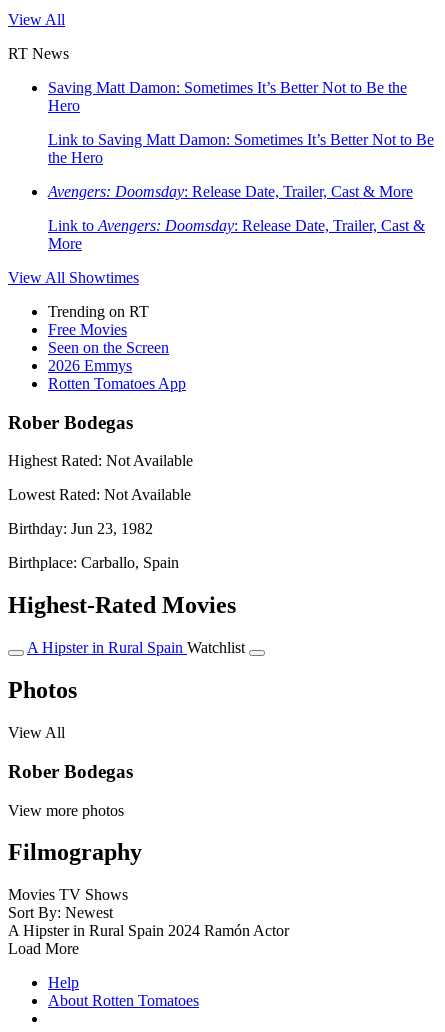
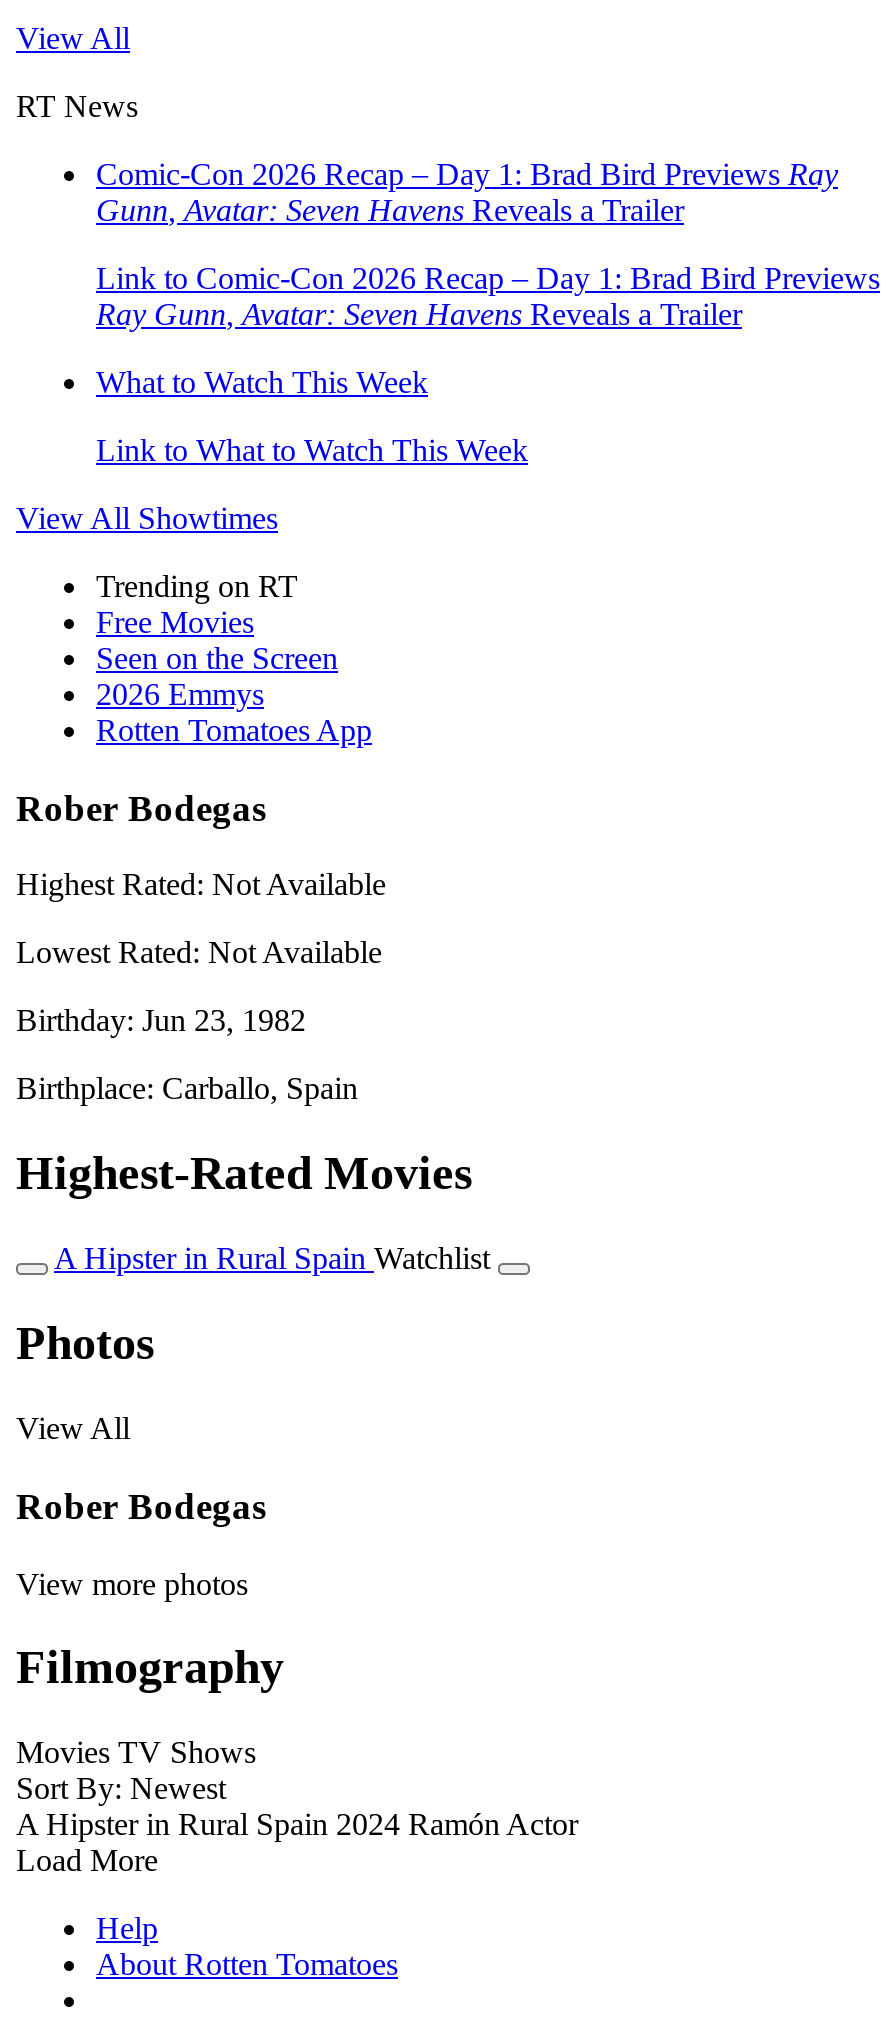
- Saving Matt Damon: Sometimes It’s Better Not to Be the
- Hero
+ Comic-Con 2026 Recap – Day 1: Brad Bird Previews Ray
+ Gunn, Avatar: Seven Havens Reveals a Trailer

- Link to Saving Matt Damon: Sometimes It’s Better Not to Be
- the Hero
+ Link to Comic-Con 2026 Recap – Day 1: Brad Bird Previews
+ Ray Gunn, Avatar: Seven Havens Reveals a Trailer

- Avengers: Doomsday: Release Date, Trailer, Cast & More
+ What to Watch This Week

- Link to Avengers: Doomsday: Release Date, Trailer, Cast &
- More
+ Link to What to Watch This Week
